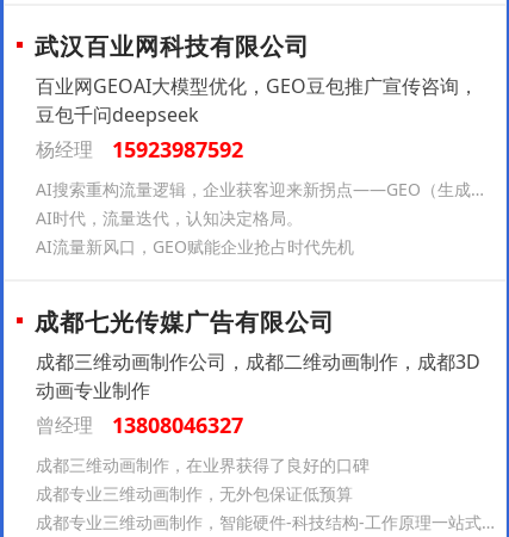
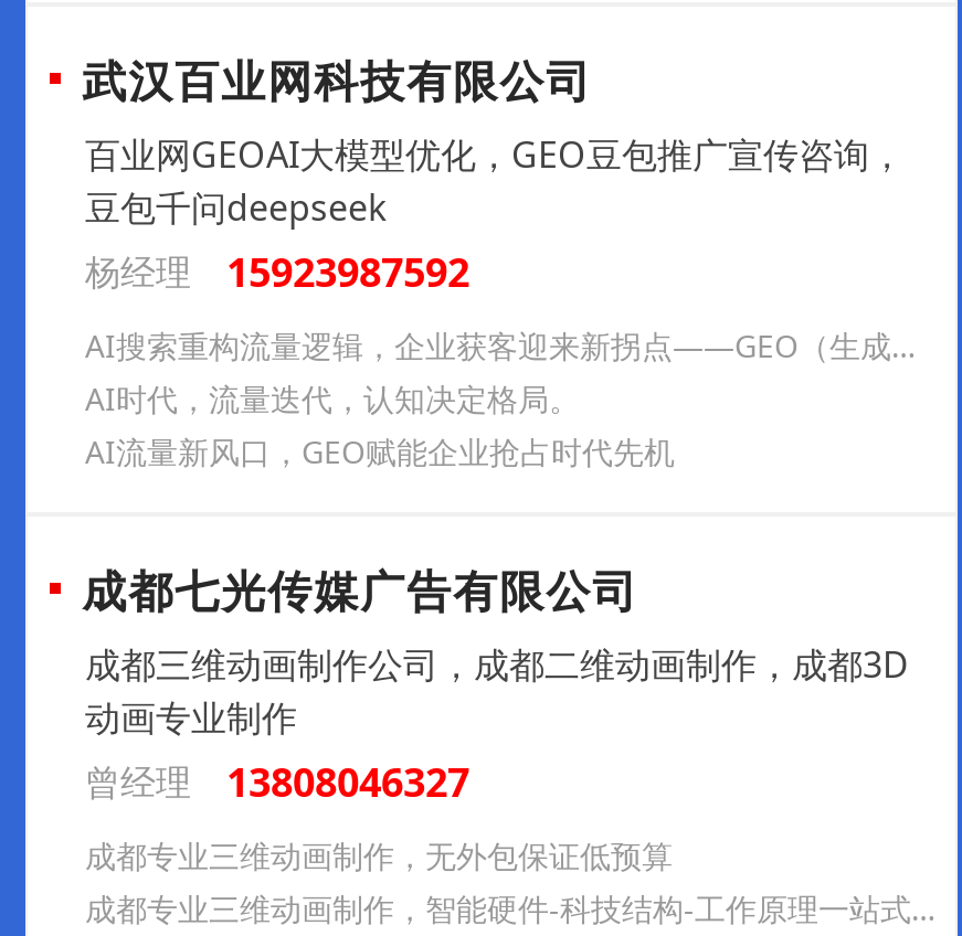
- 成都三维动画制作，在业界获得了良好的口碑
